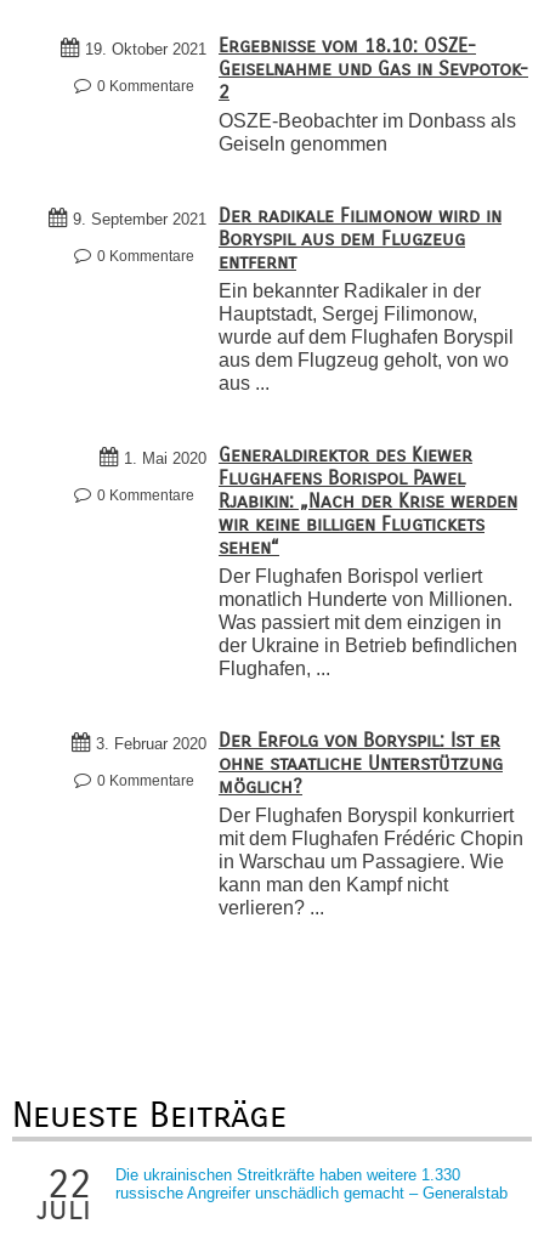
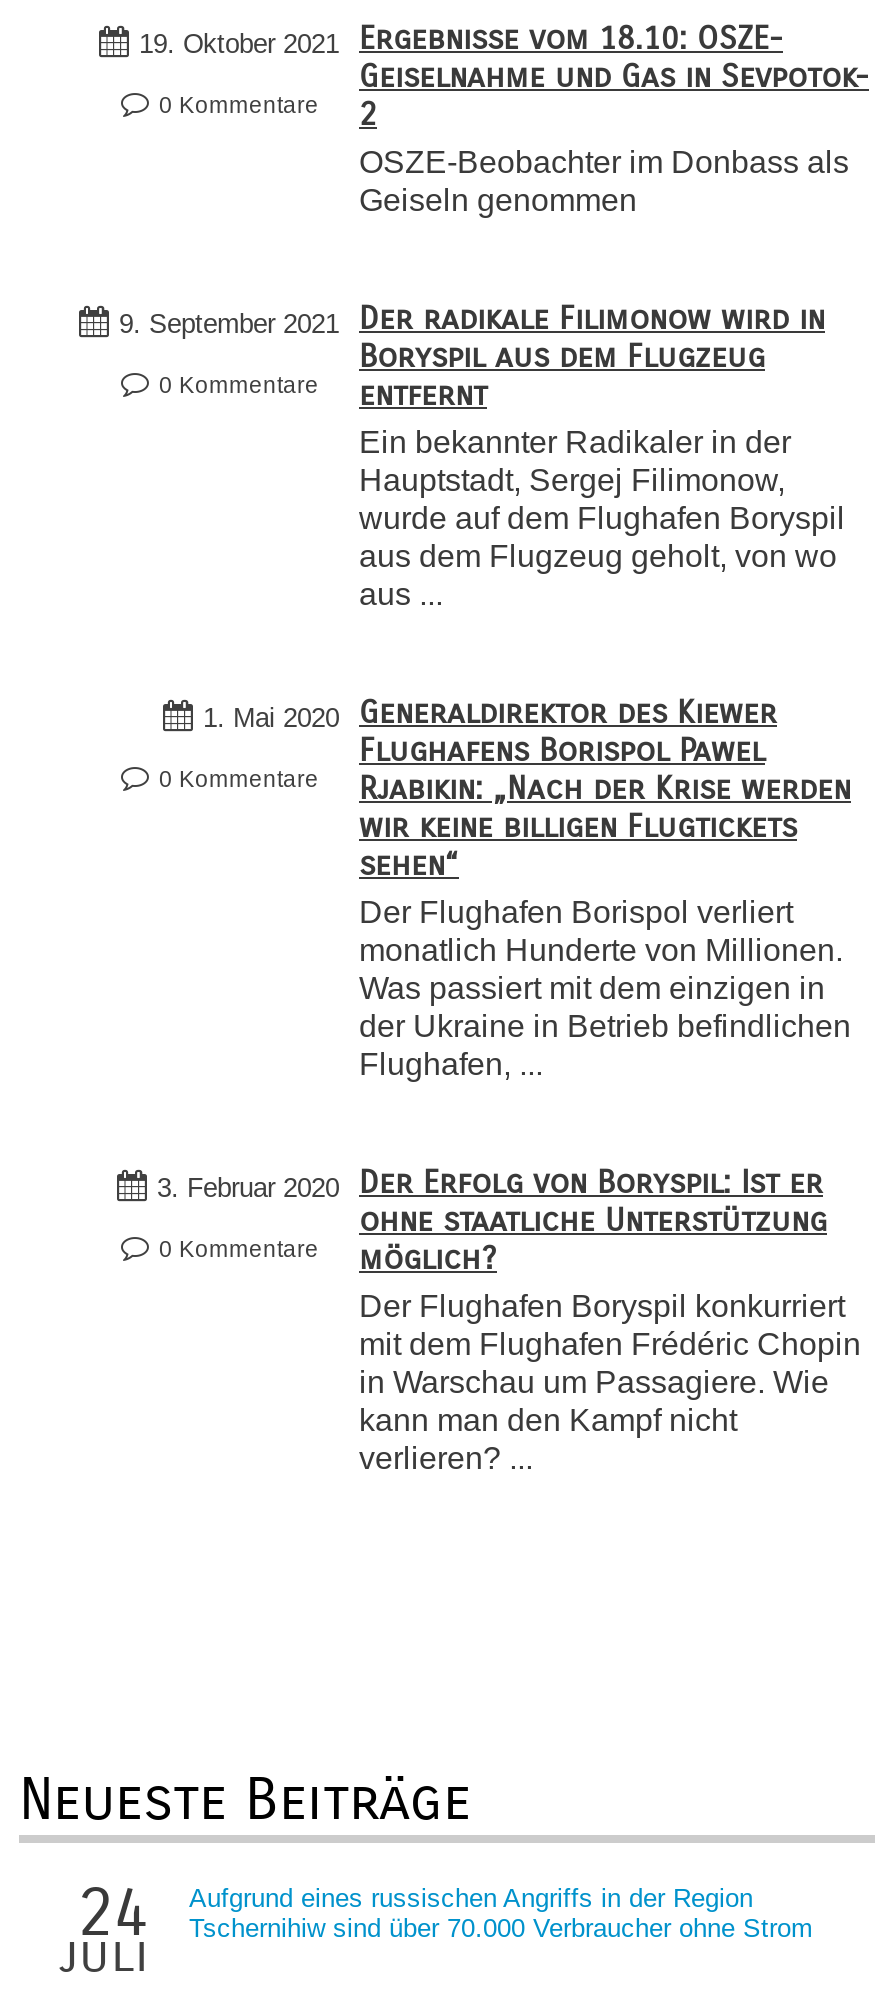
- 22
+ 24

- Die ukrainischen Streitkräfte haben weitere 1.330
- russische Angreifer unschädlich gemacht – Generalstab
+ Aufgrund eines russischen Angriffs in der Region
+ Tschernihiw sind über 70.000 Verbraucher ohne Strom
